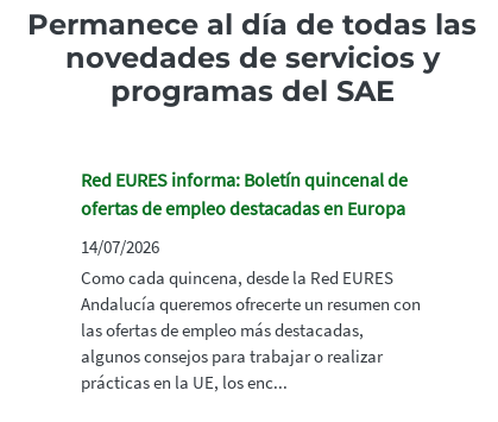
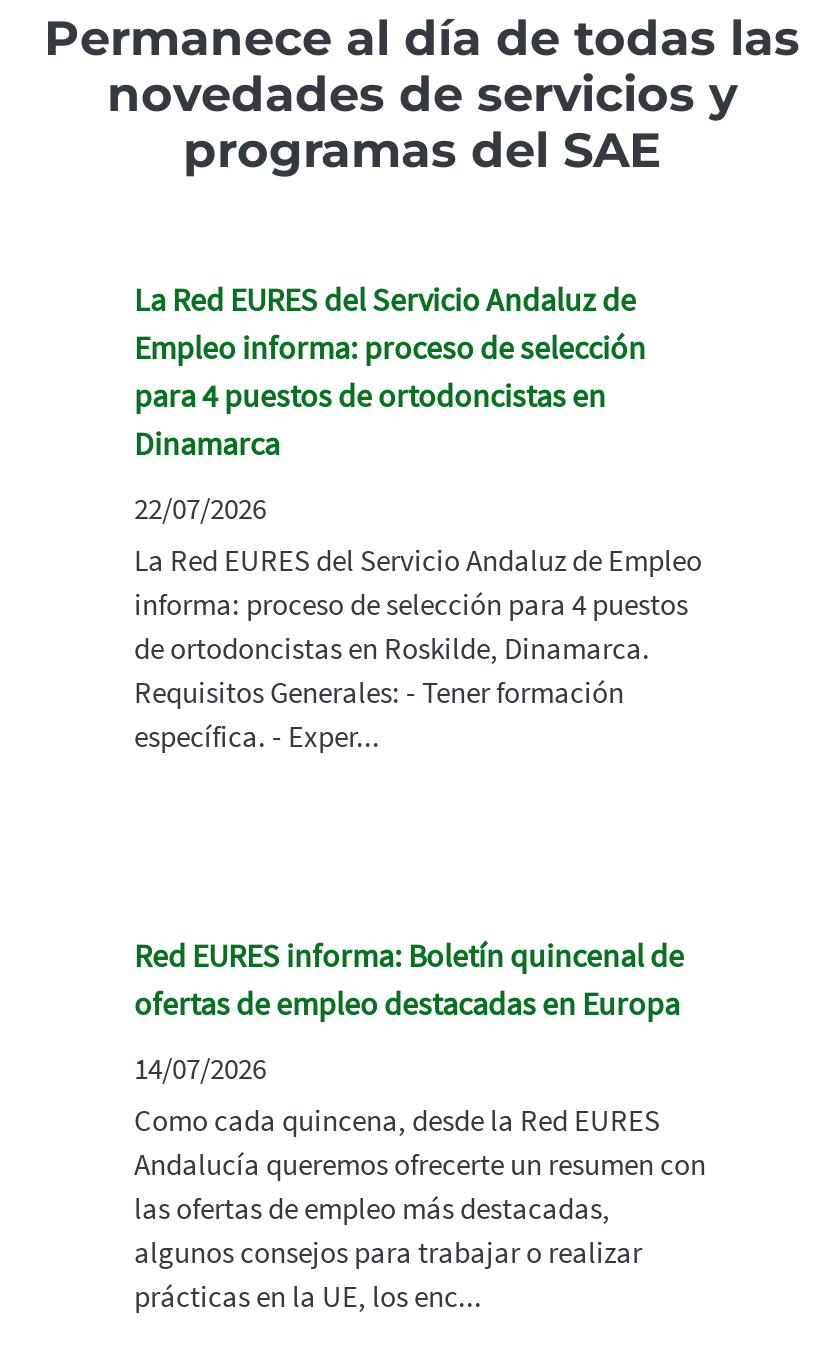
+ La Red EURES del Servicio Andaluz de
+ Empleo informa: proceso de selección
+ para 4 puestos de ortodoncistas en
+ Dinamarca
+ 22/07/2026
+ La Red EURES del Servicio Andaluz de Empleo
+ informa: proceso de selección para 4 puestos
+ de ortodoncistas en Roskilde, Dinamarca.
+ Requisitos Generales: - Tener formación
+ específica. - Exper...
